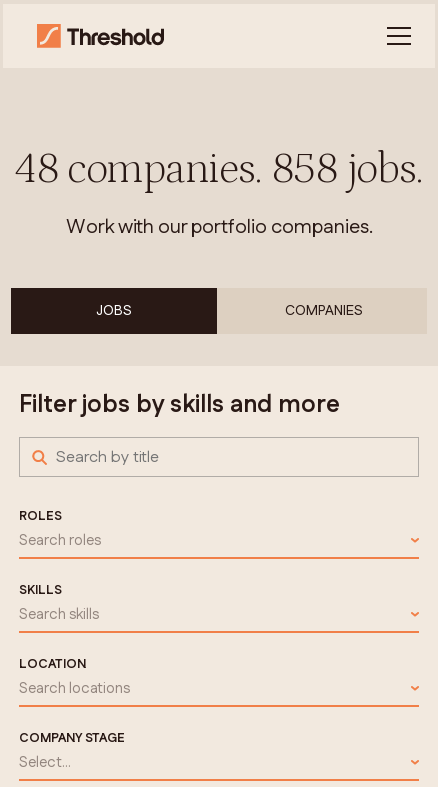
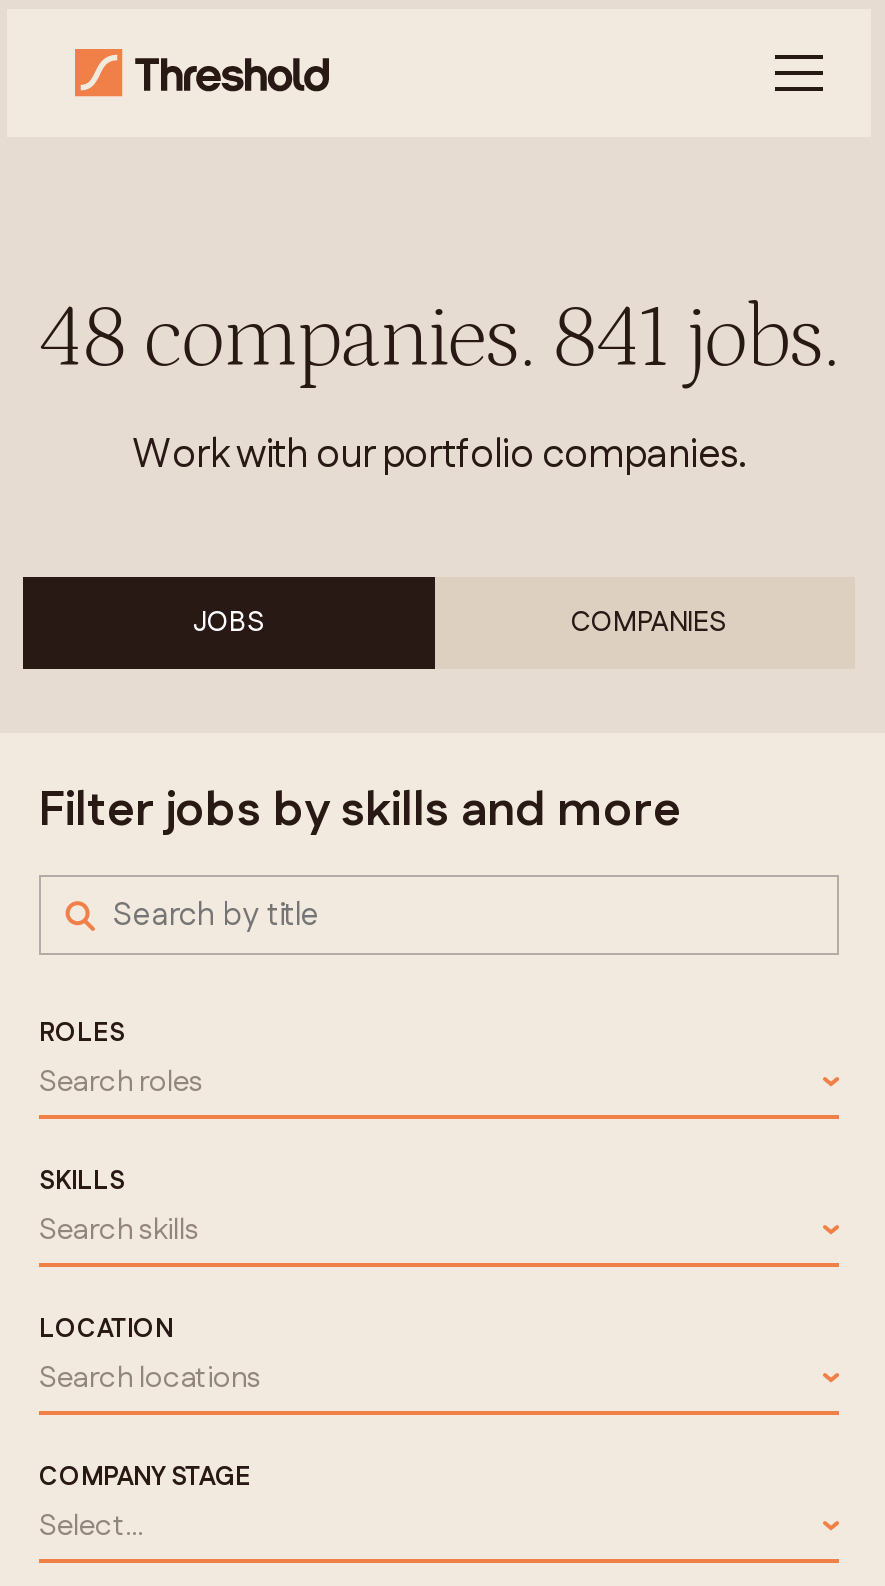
- 48 companies. 858 jobs.
+ 48 companies. 841 jobs.
